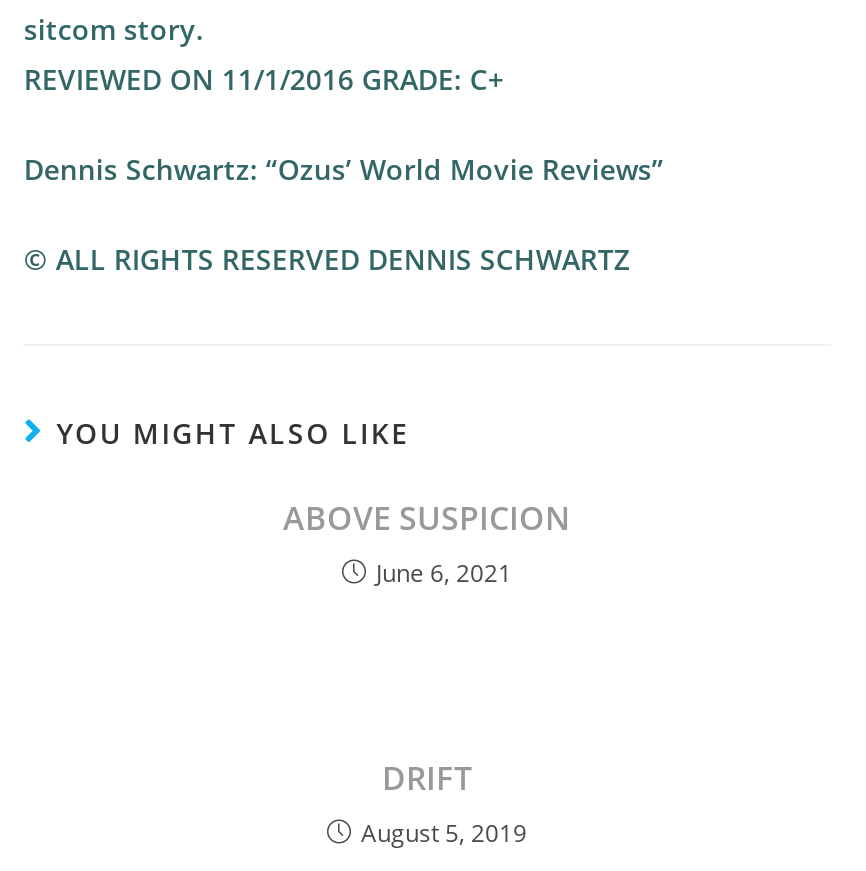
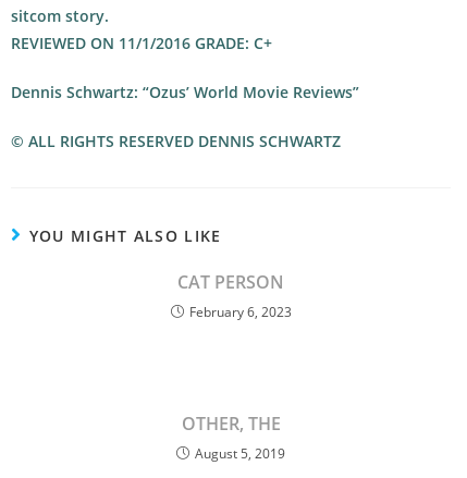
- ABOVE SUSPICION
- June 6, 2021
+ CAT PERSON
+ February 6, 2023

- DRIFT
+ OTHER, THE
